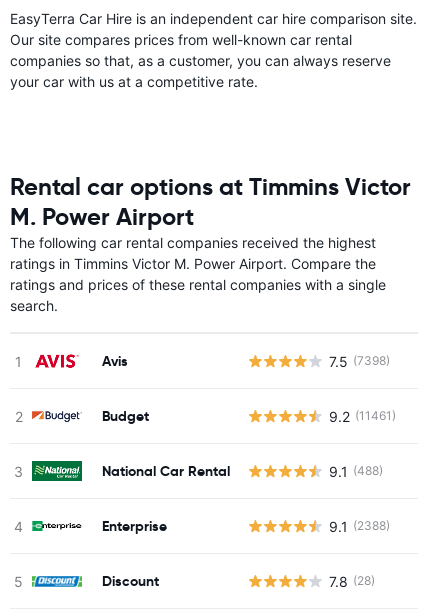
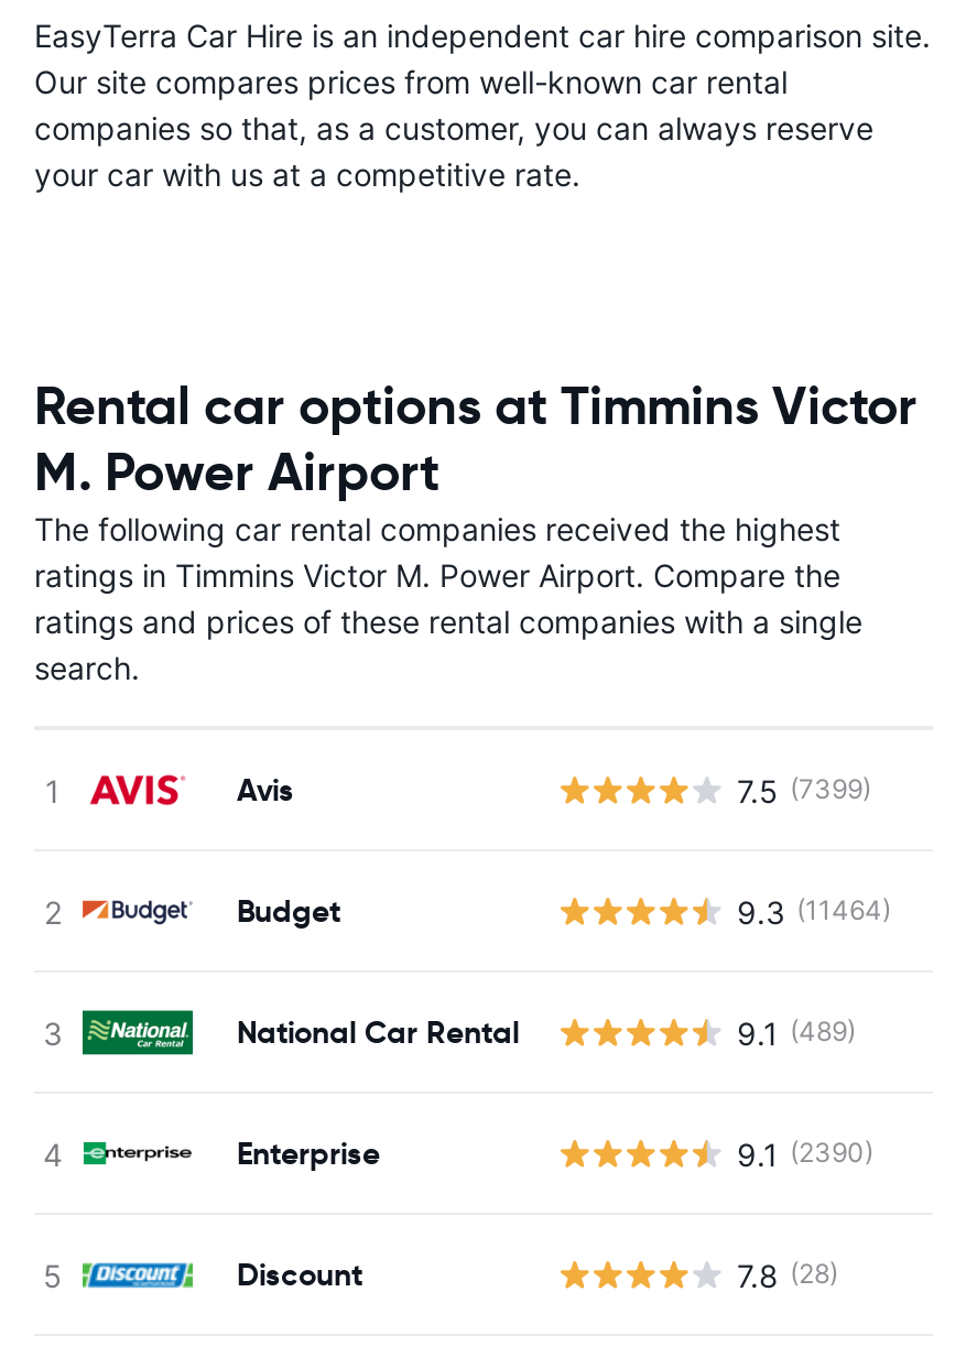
- 7.5 (7398)
+ 7.5 (7399)

- 9.2 (11461)
+ 9.3 (11464)

- 9.1 (488)
+ 9.1 (489)

- 9.1 (2388)
+ 9.1 (2390)
